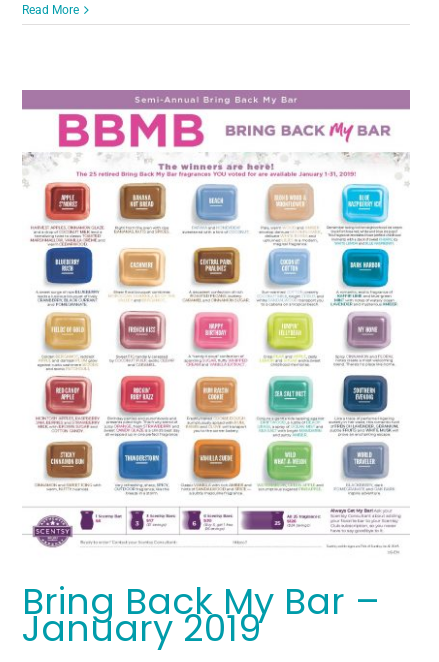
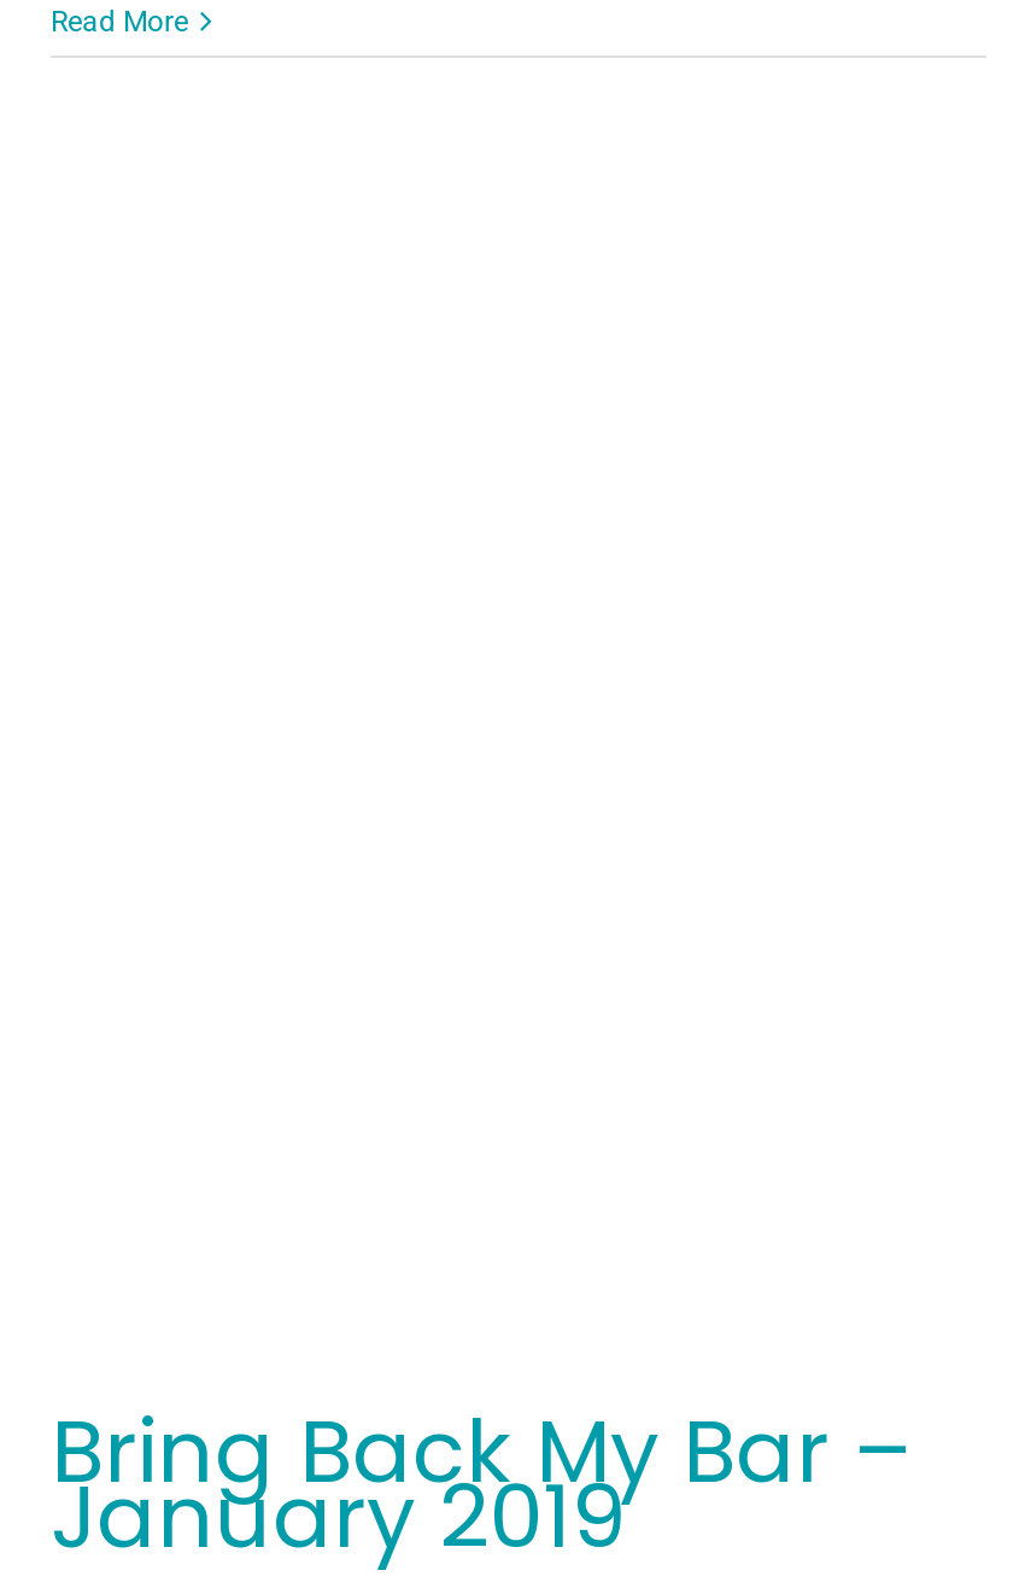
- [image]

- [image]
